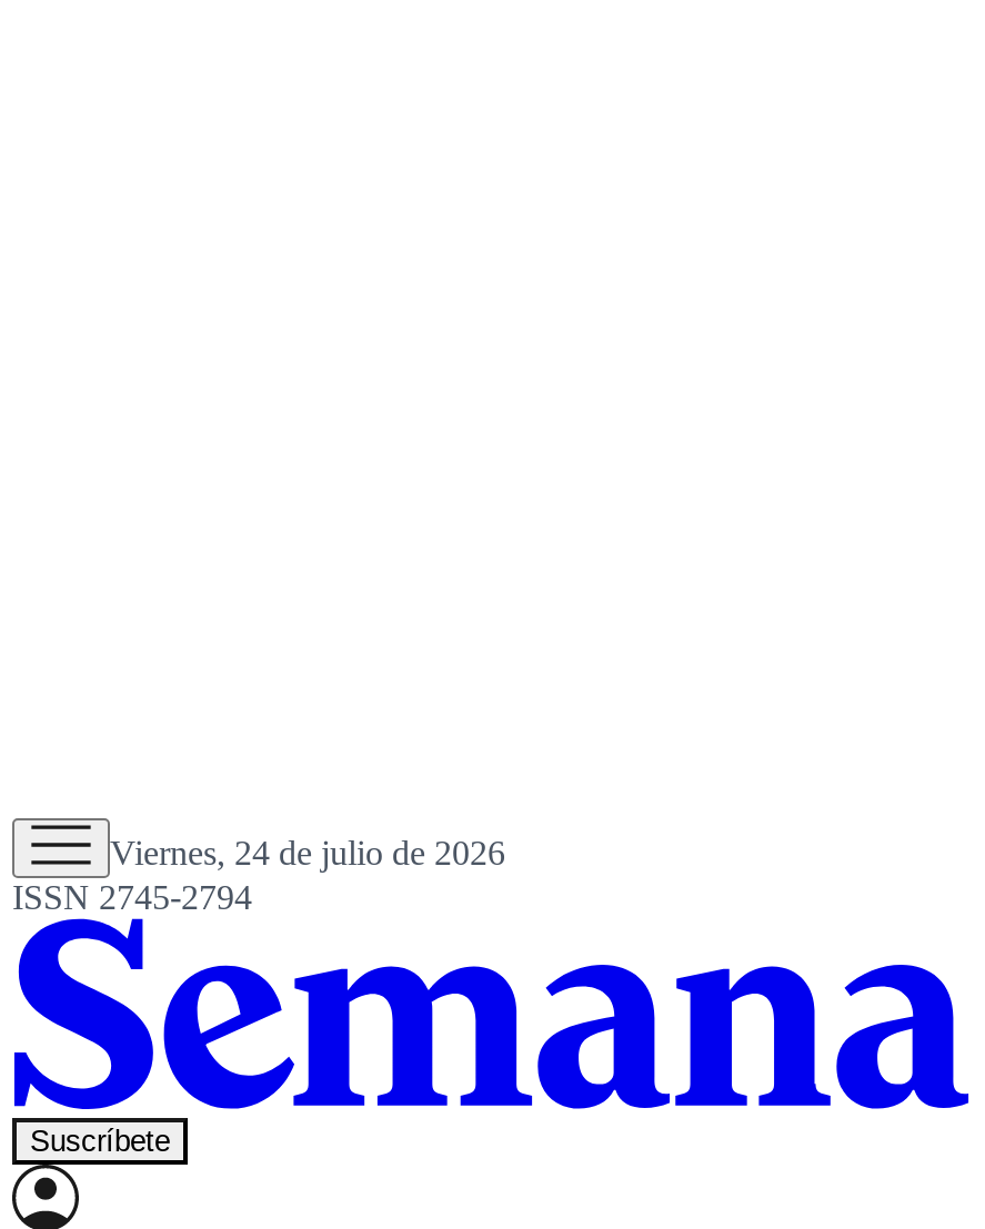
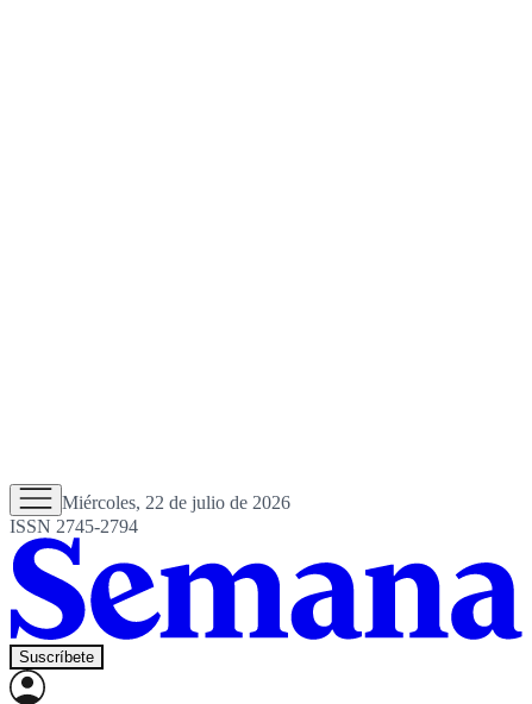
- Viernes, 24 de julio de 2026
+ Miércoles, 22 de julio de 2026
